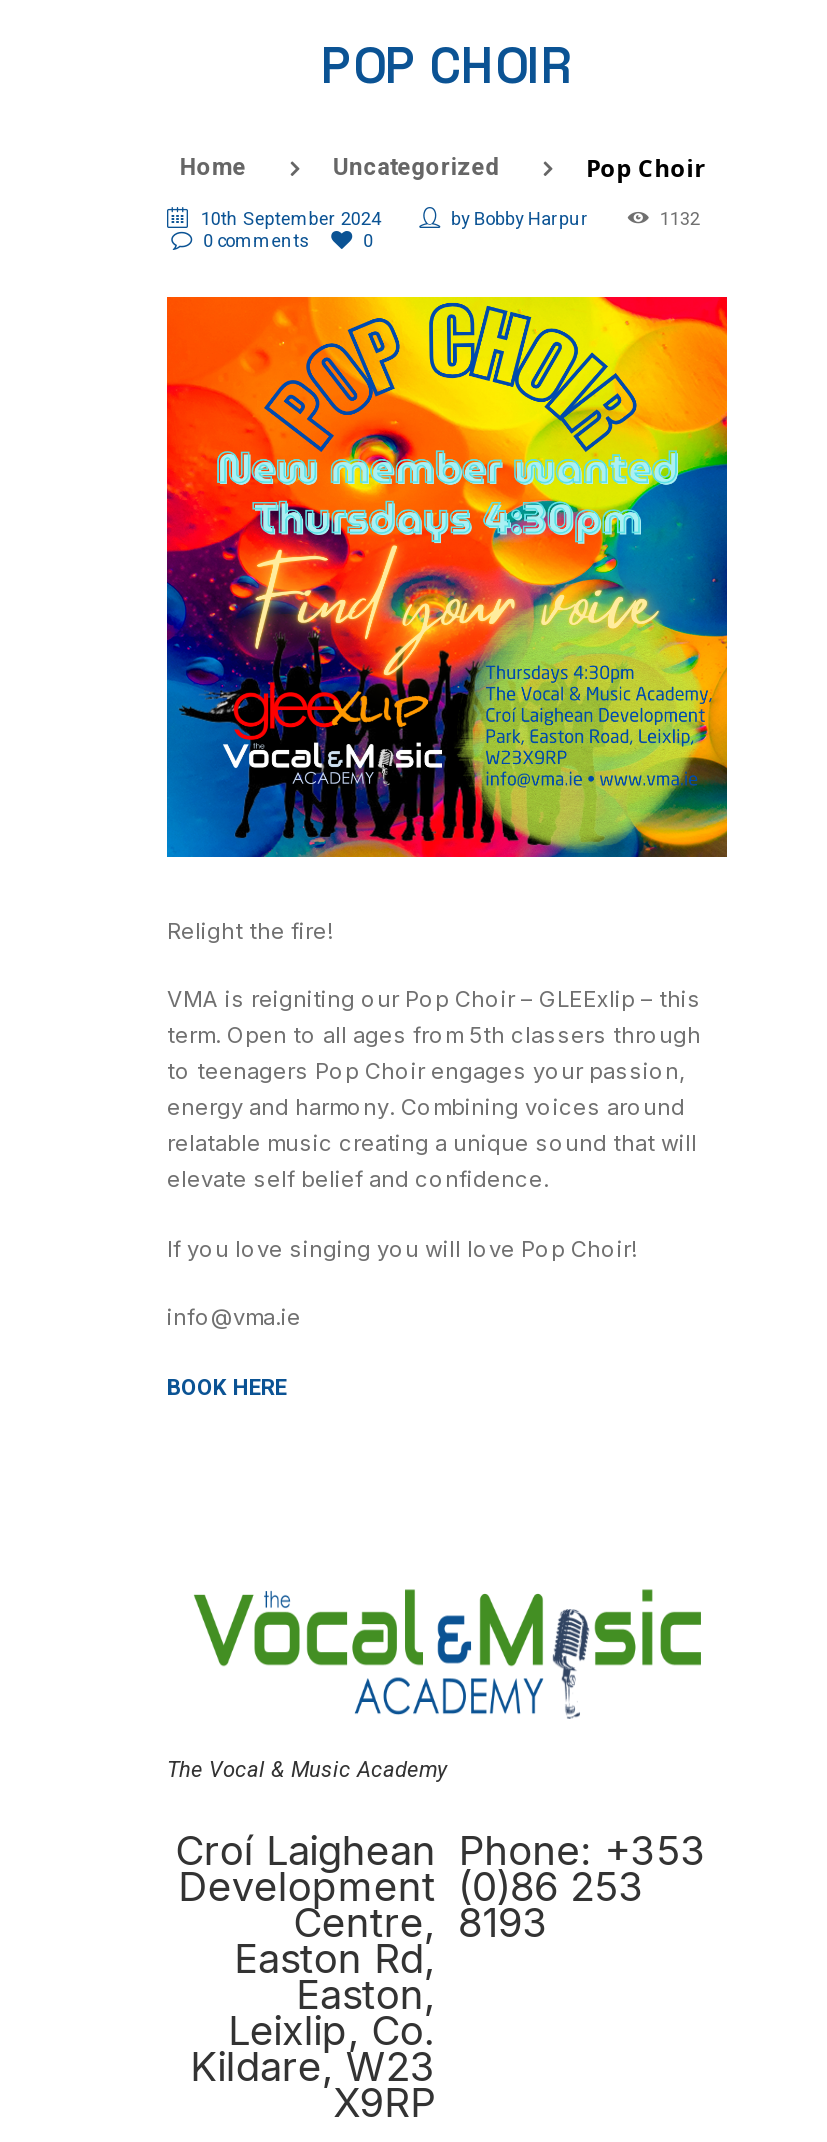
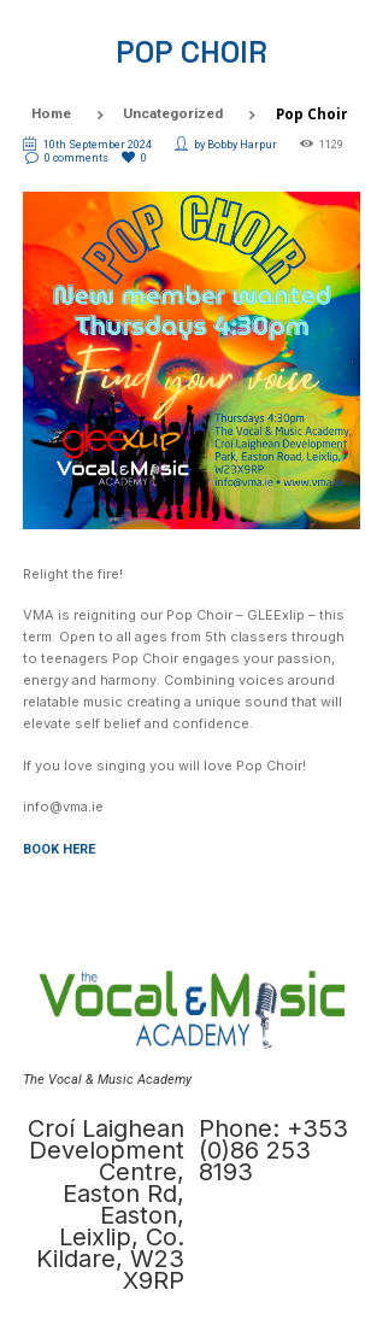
- 1132
+ 1129
